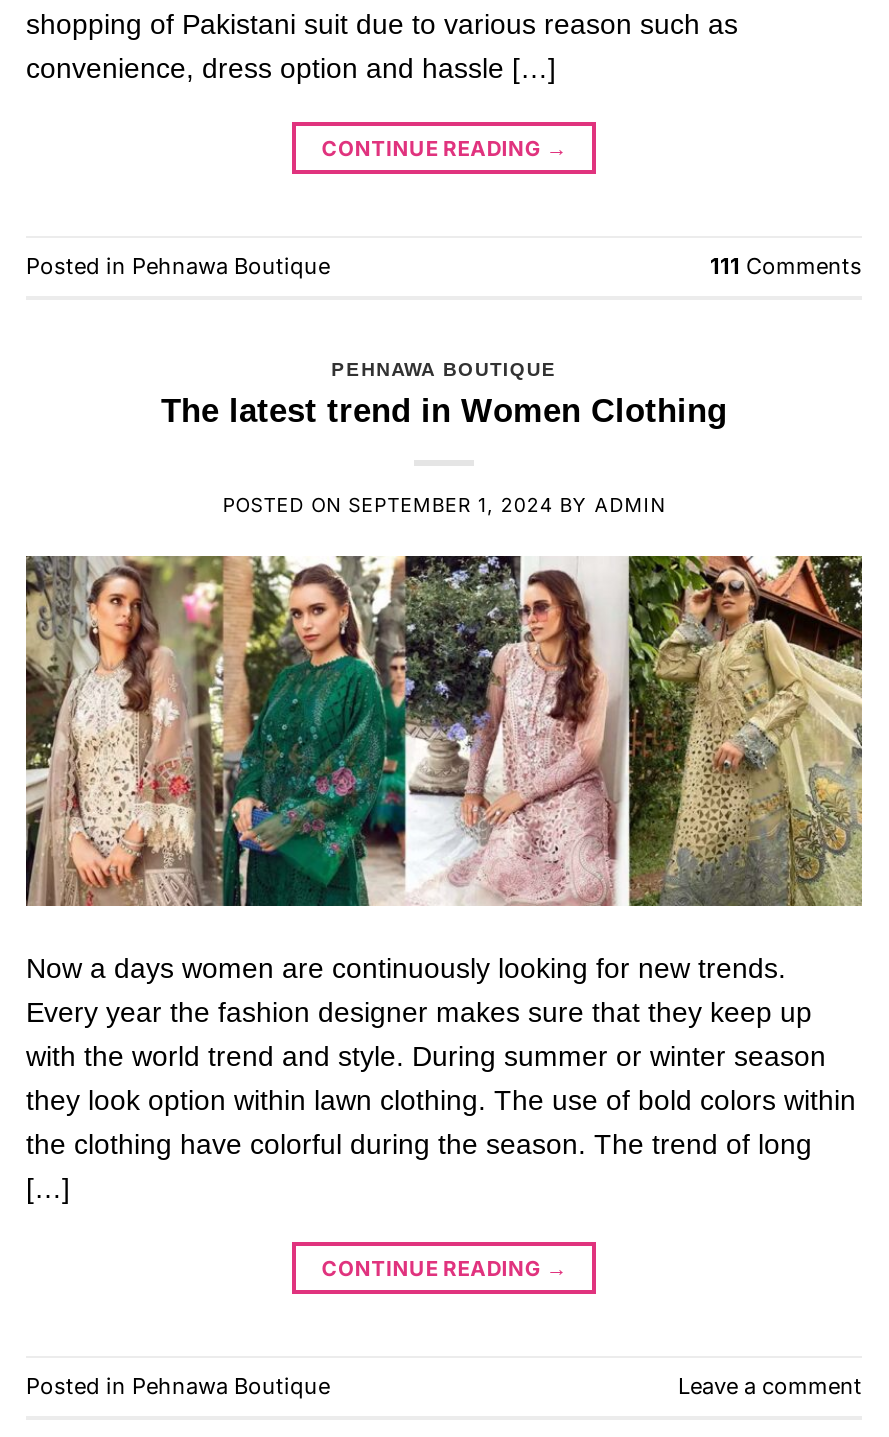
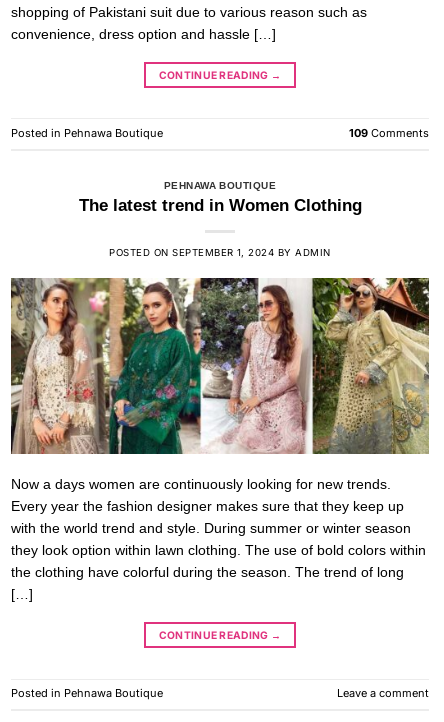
- 111 Comments
+ 109 Comments
